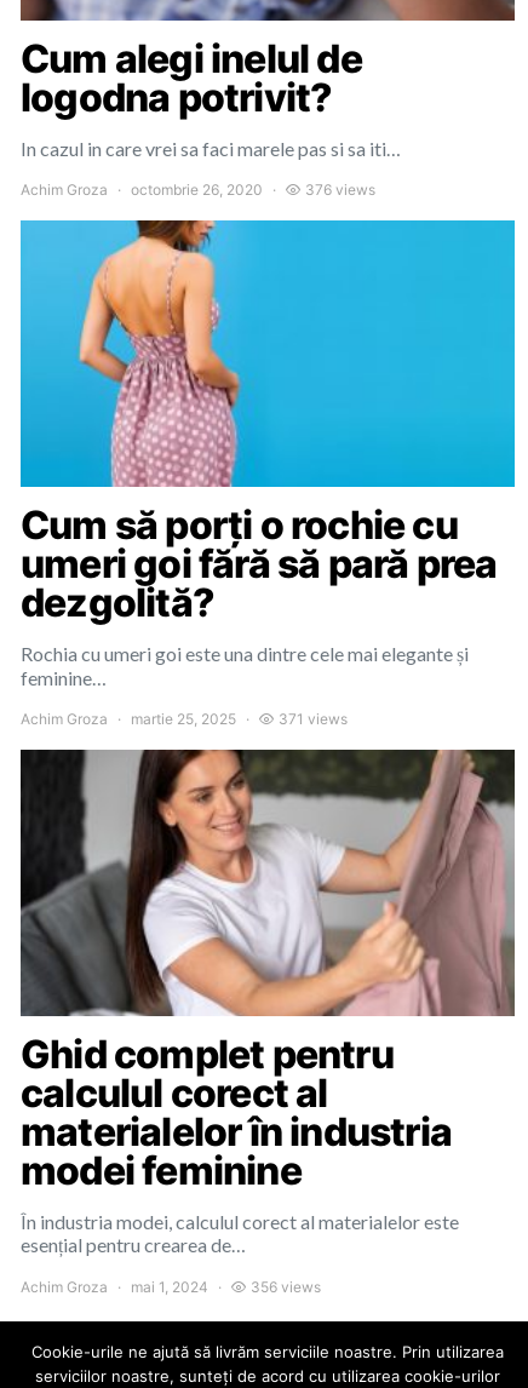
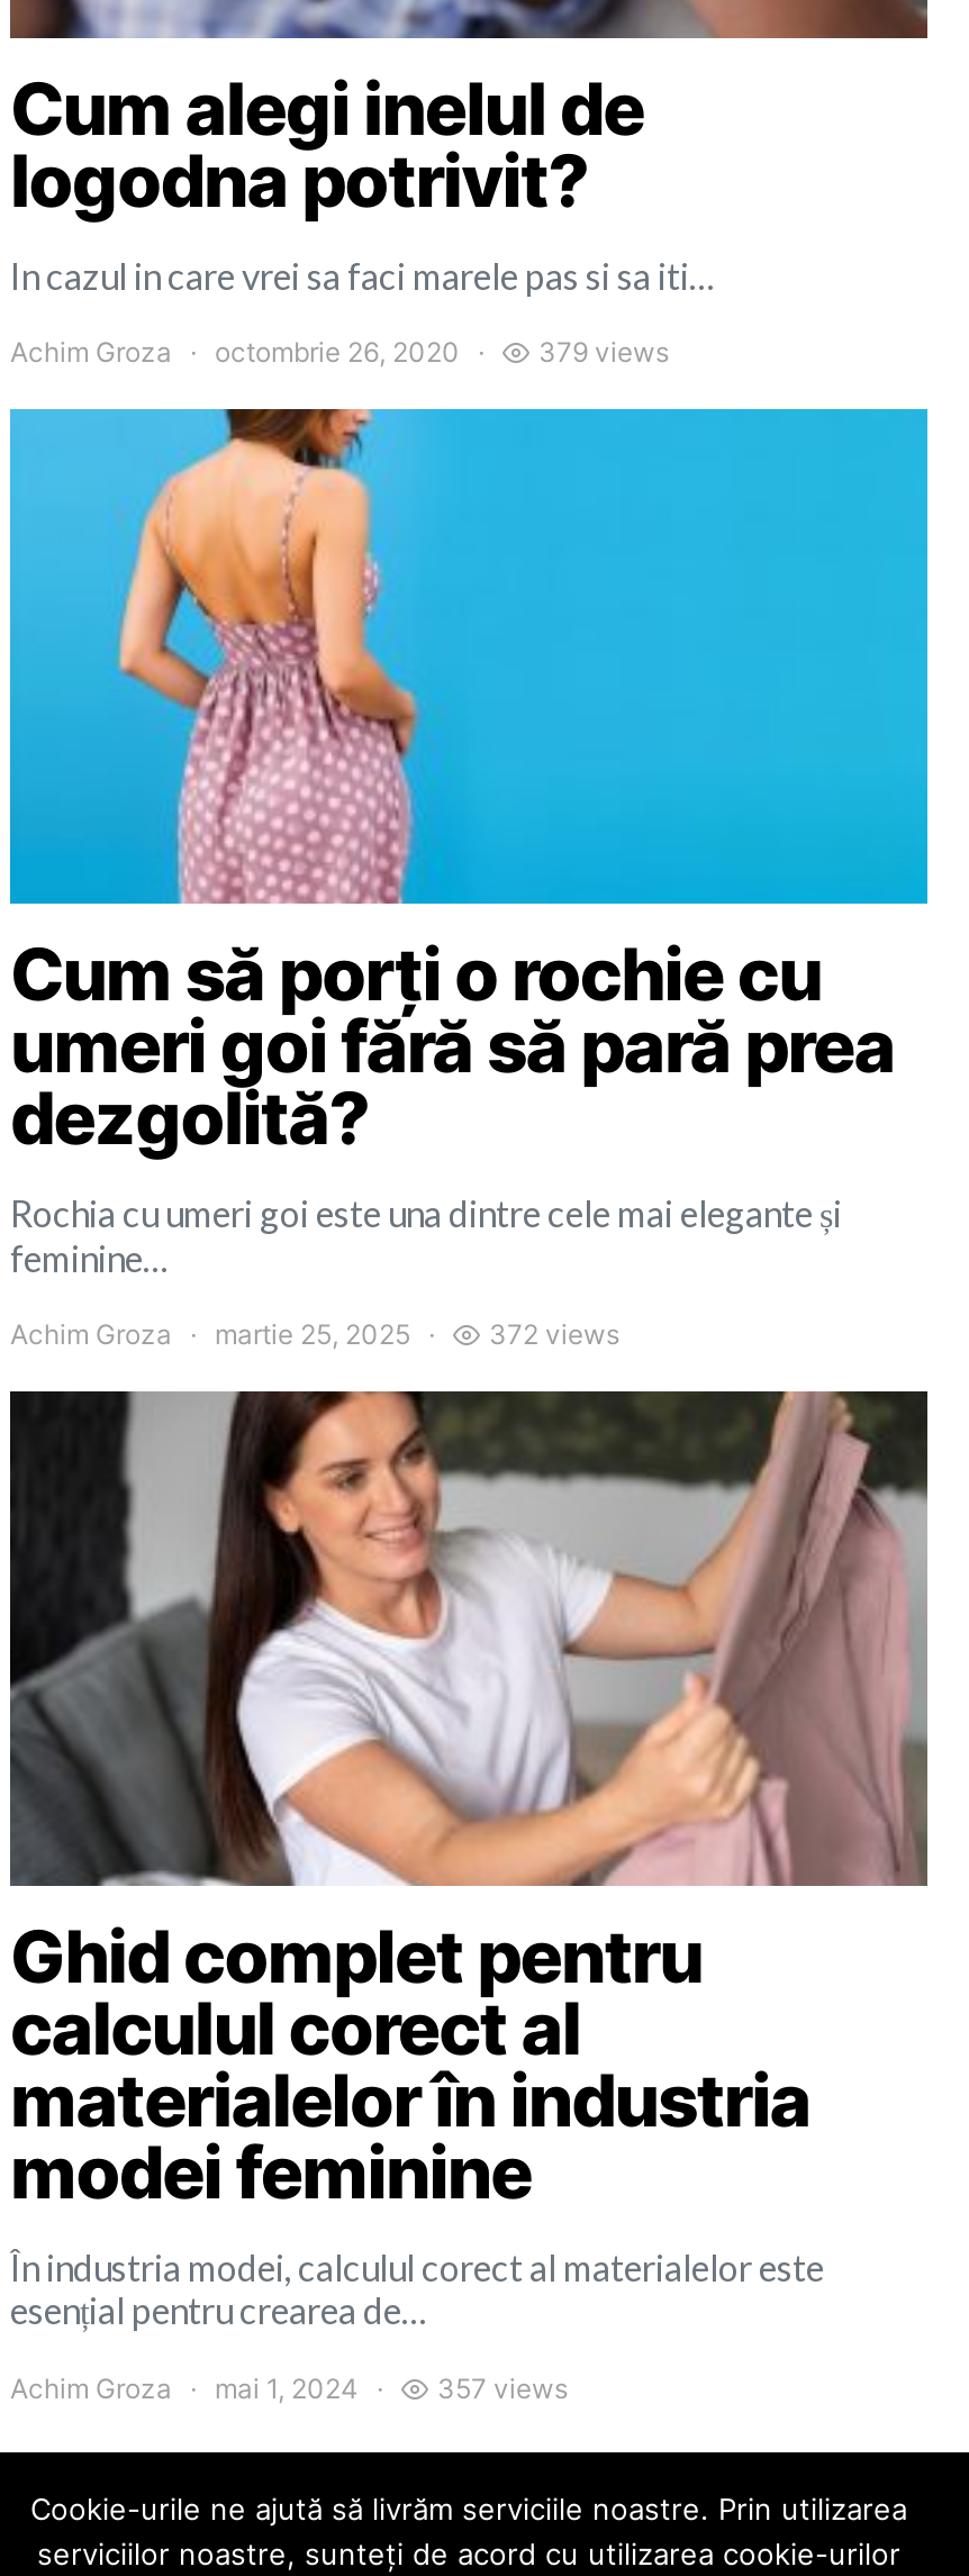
- 376 views
+ 379 views

- 371 views
+ 372 views

- 356 views
+ 357 views
